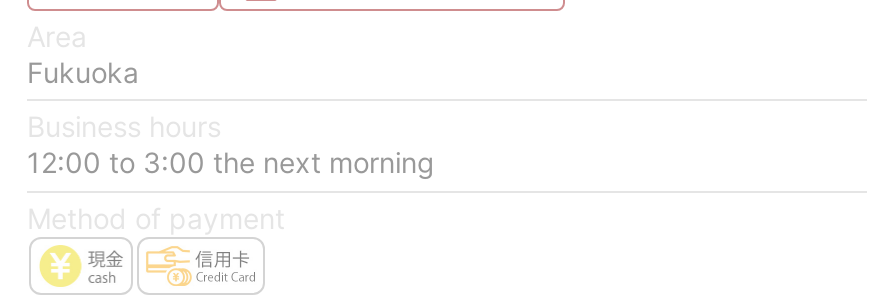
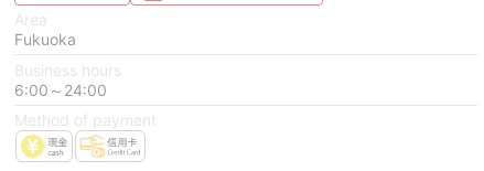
- 12:00 to 3:00 the next morning
+ 6:00～24:00
